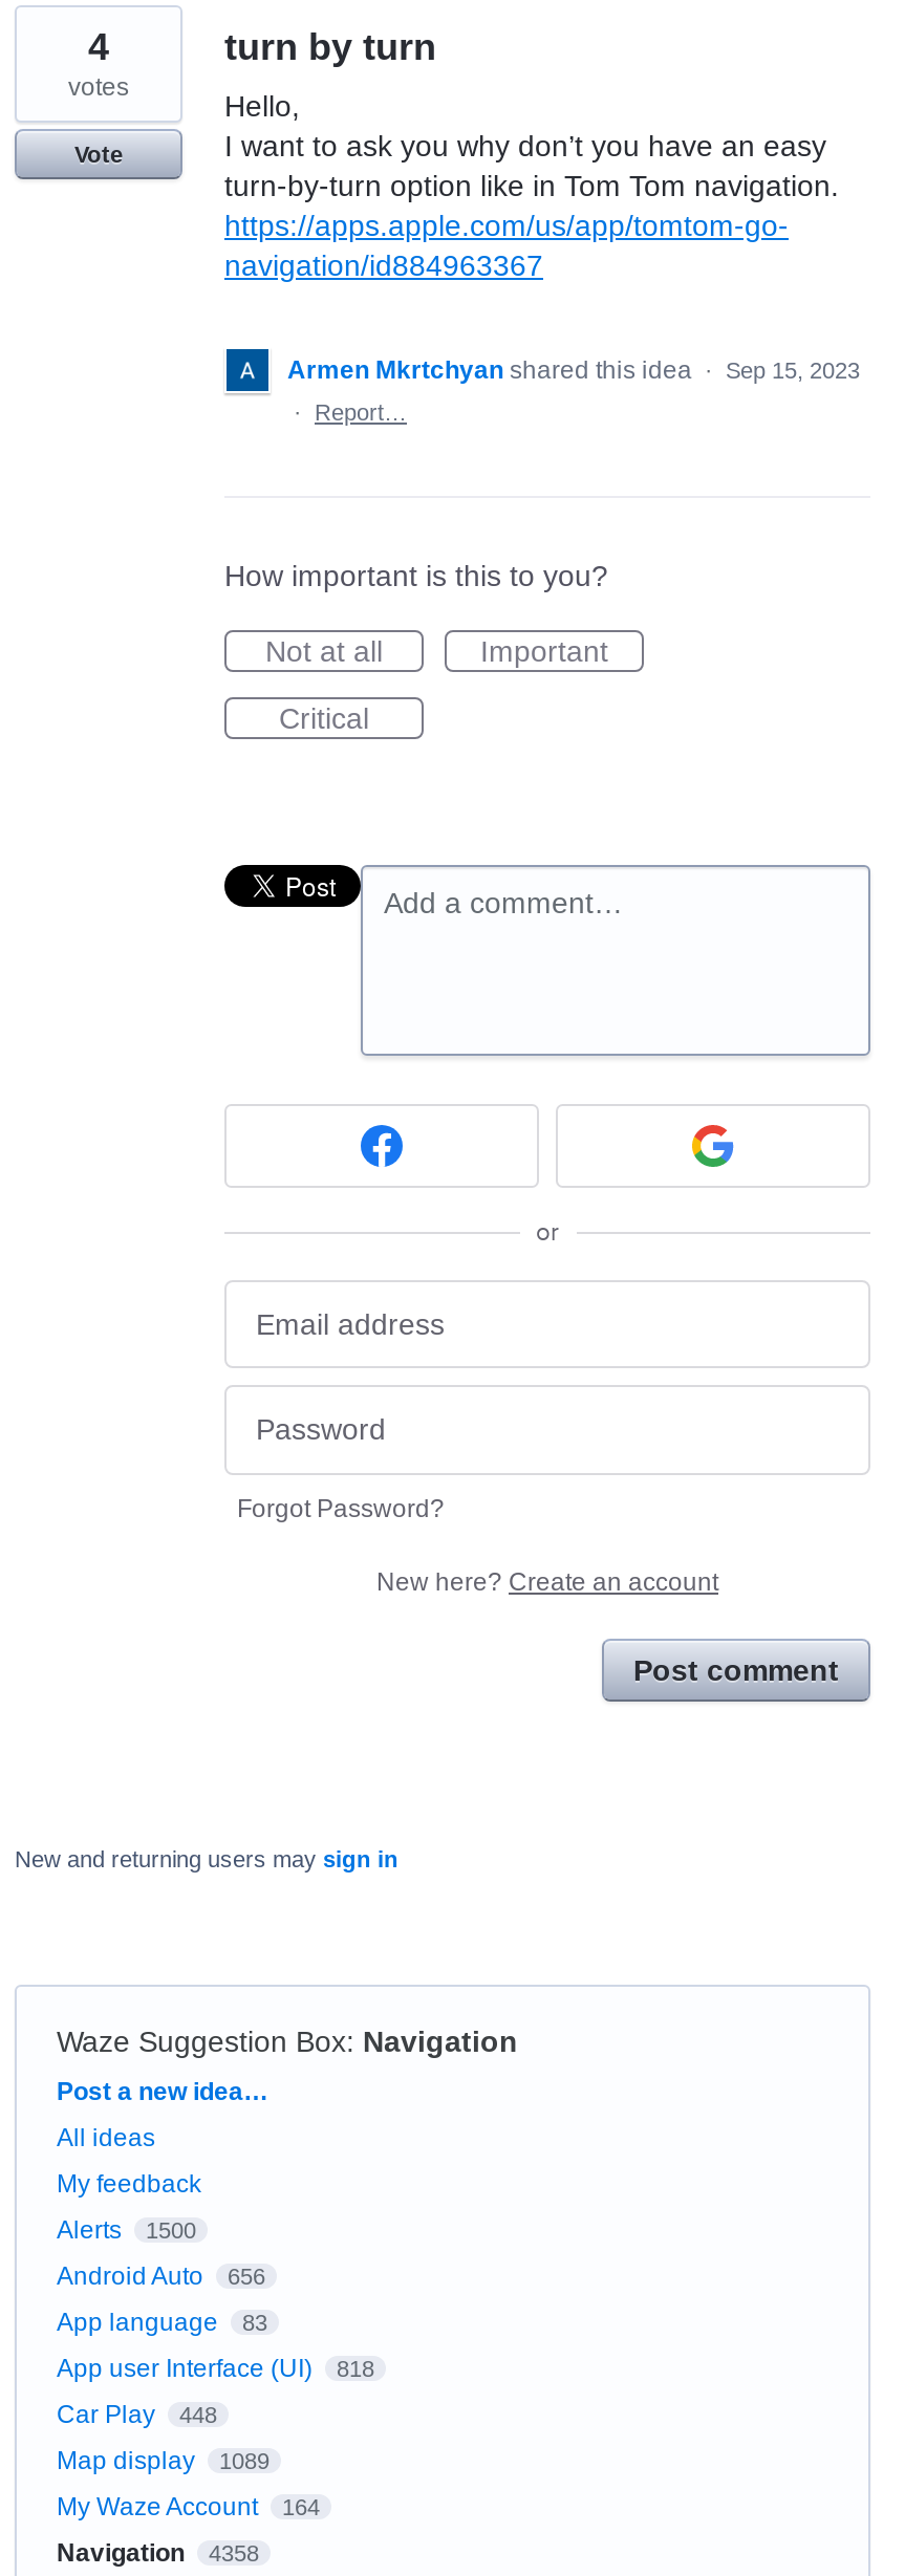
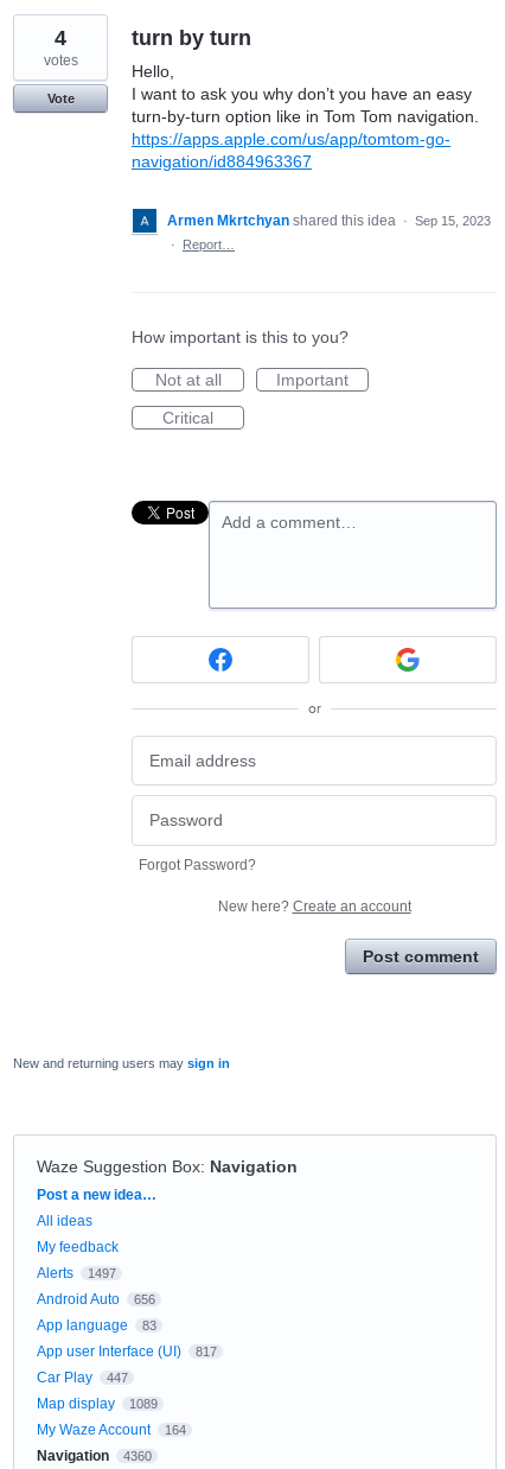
- Alerts 1500
+ Alerts 1497

- App user Interface (UI) 818
+ App user Interface (UI) 817

- Car Play 448
+ Car Play 447

- Navigation 4358
+ Navigation 4360
